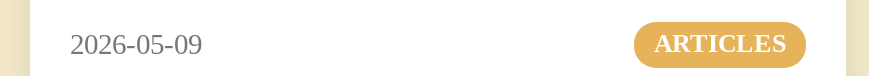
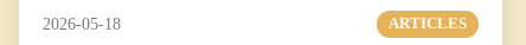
- 2026-05-09
+ 2026-05-18
